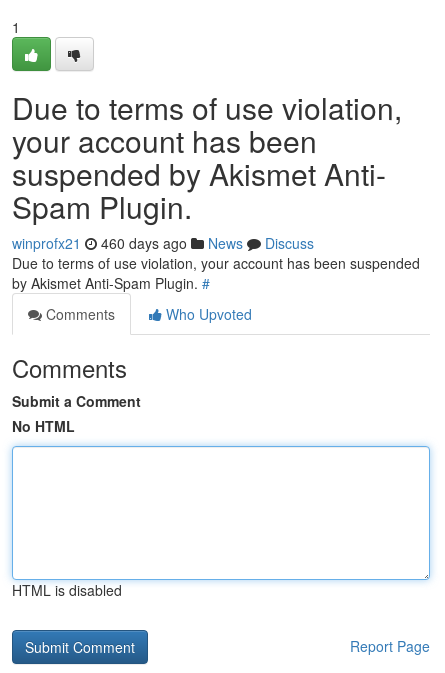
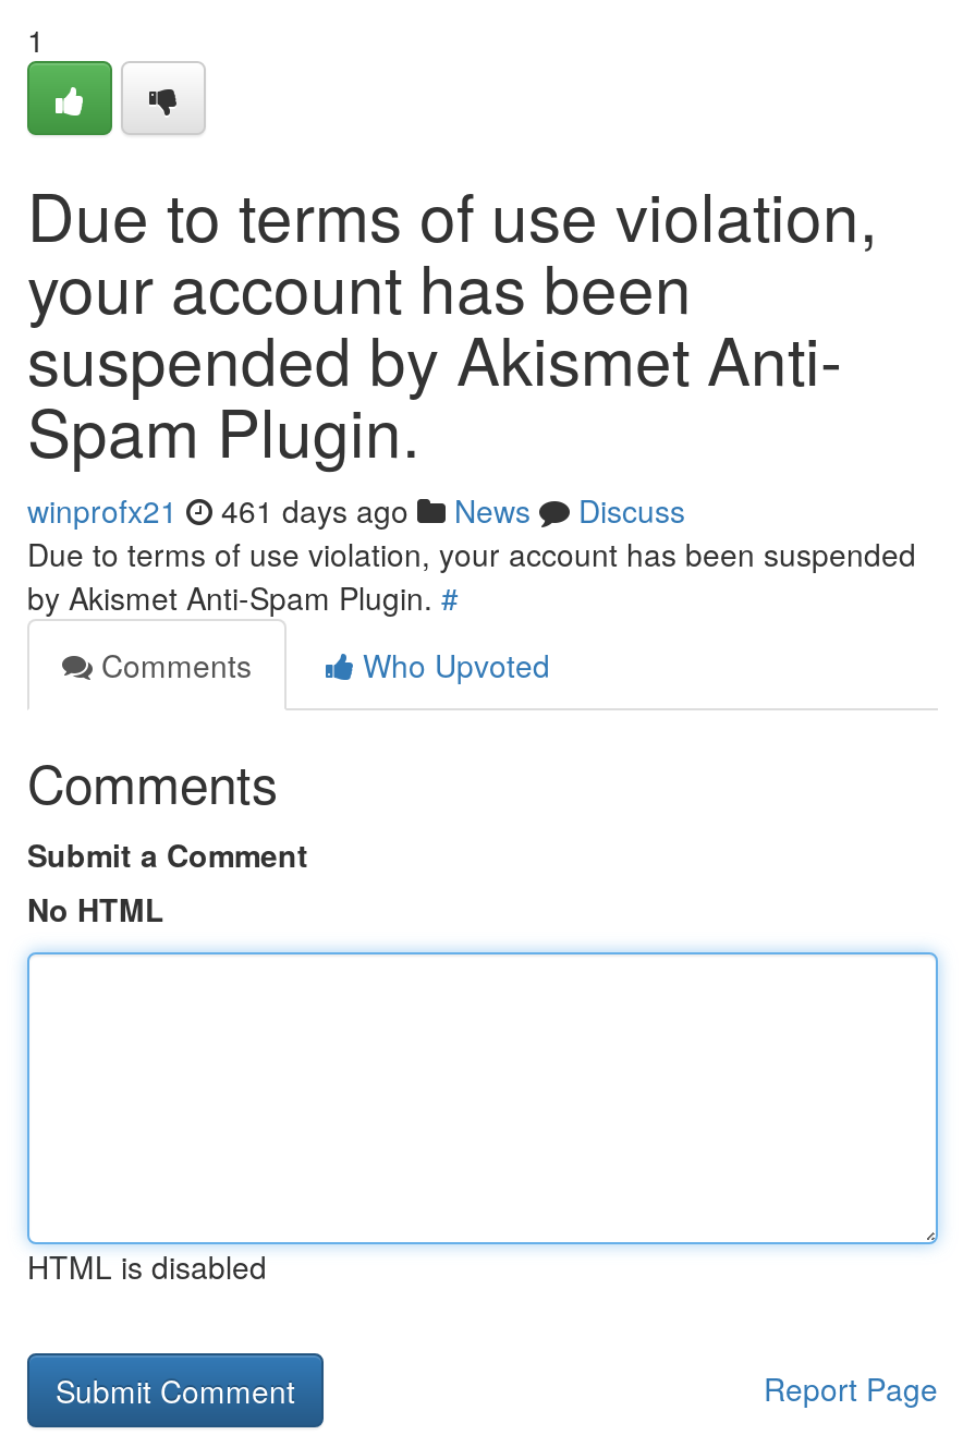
- winprofx21 460 days ago News Discuss
+ winprofx21 461 days ago News Discuss
